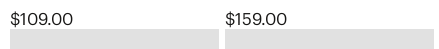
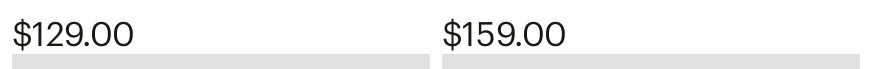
- $109.00
+ $129.00
